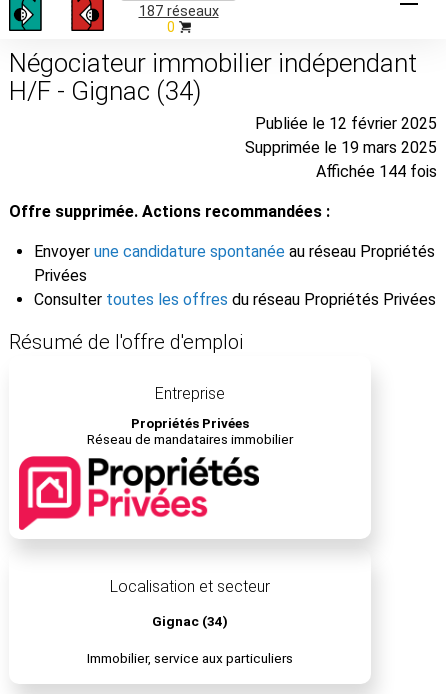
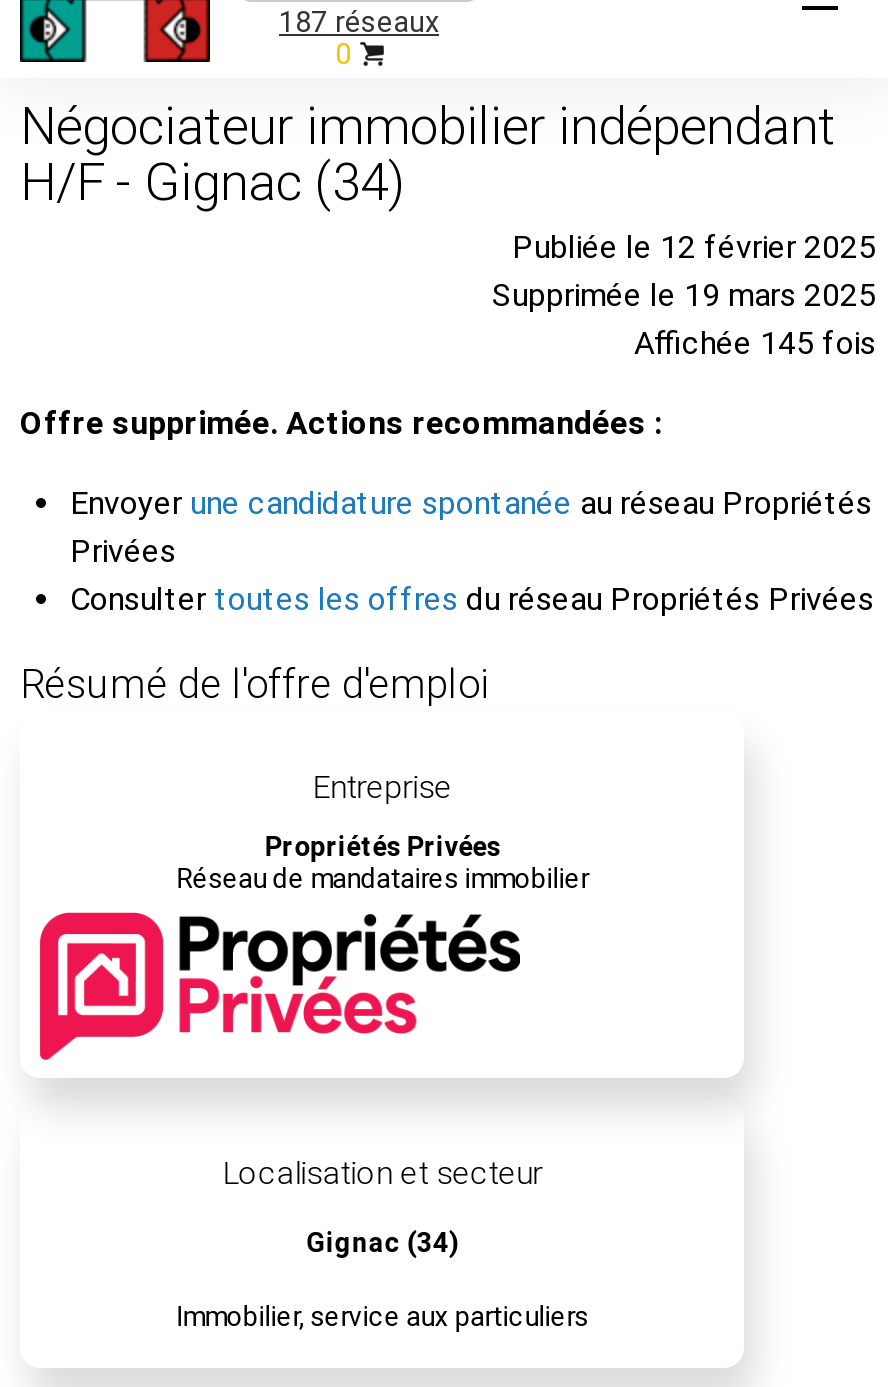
- Affichée 144 fois
+ Affichée 145 fois
